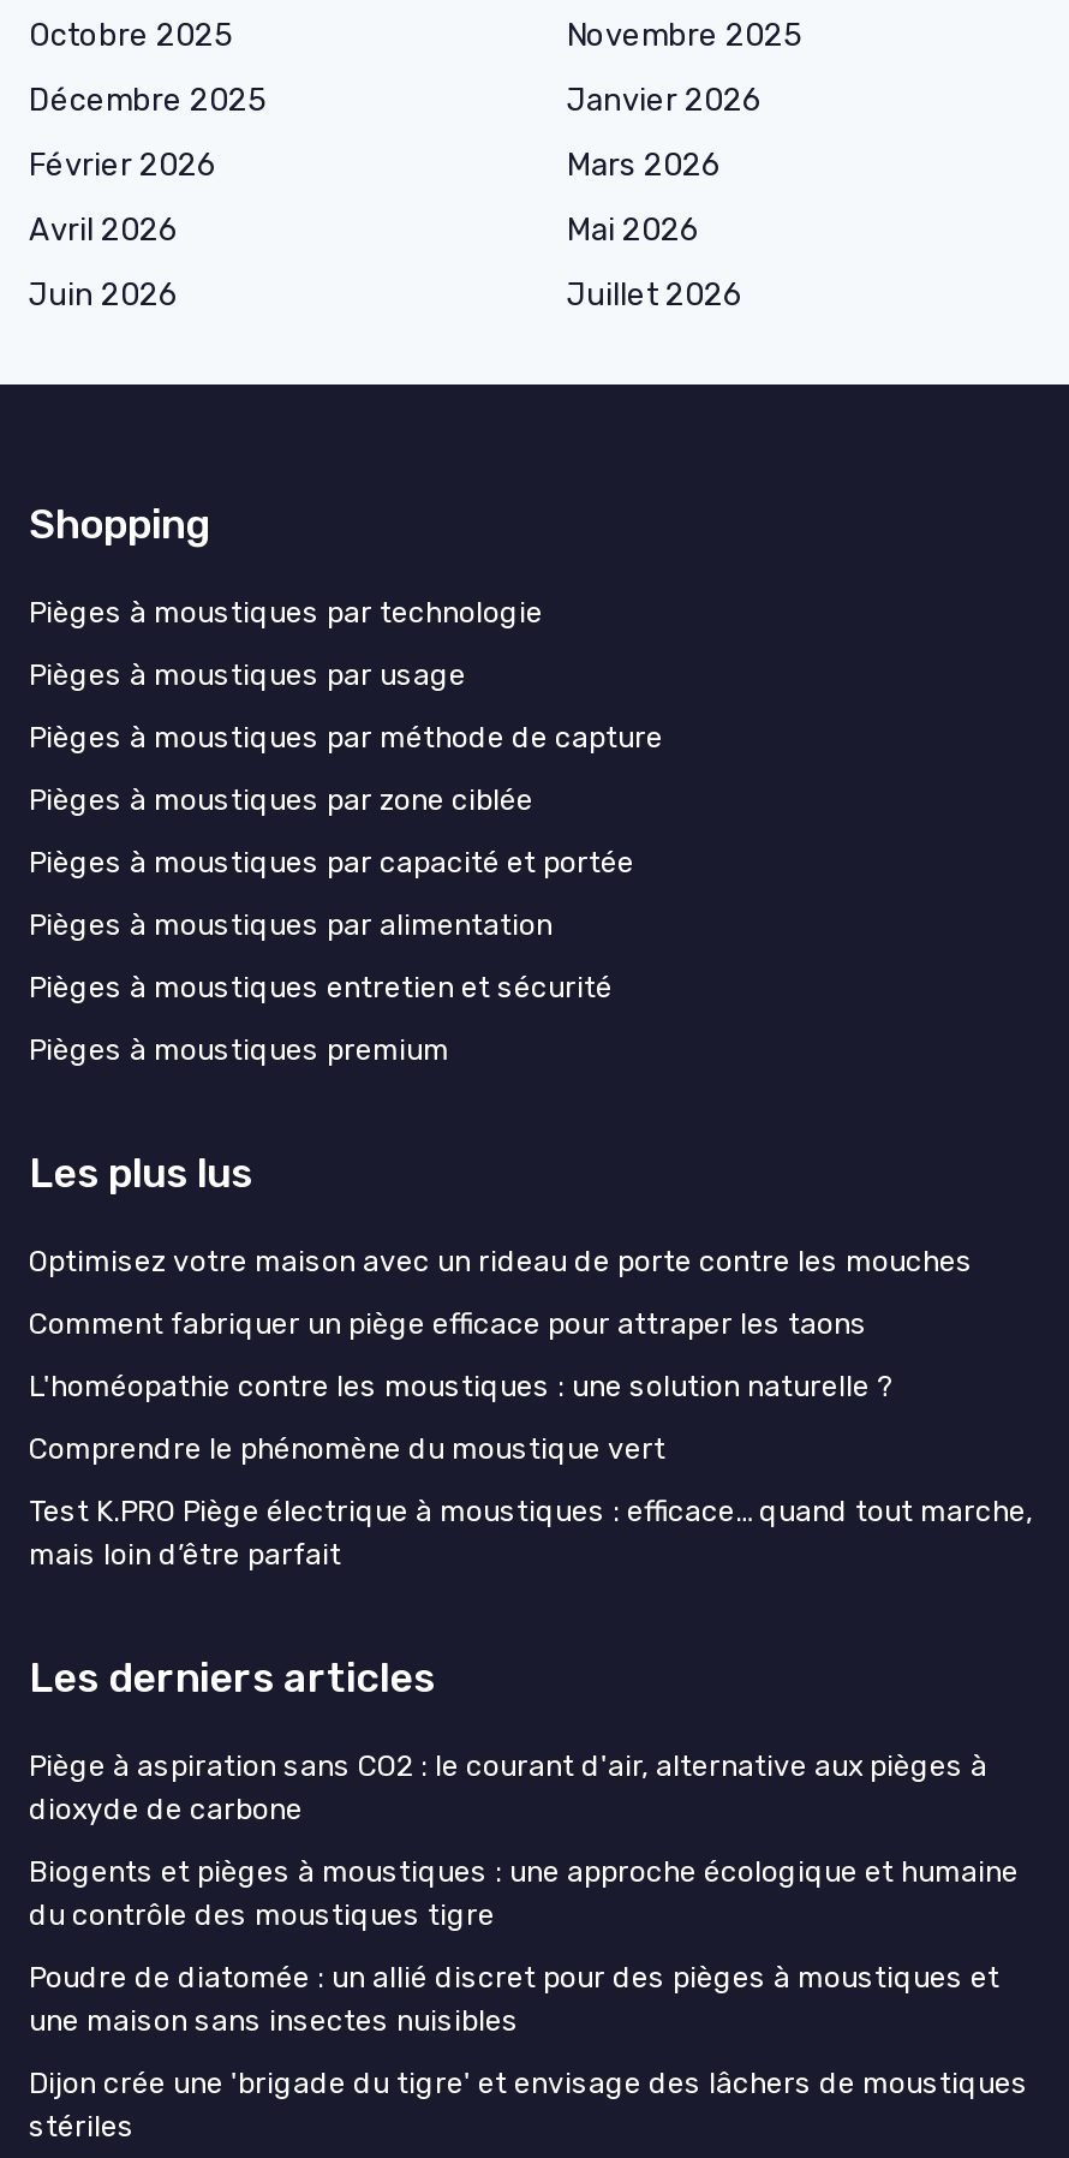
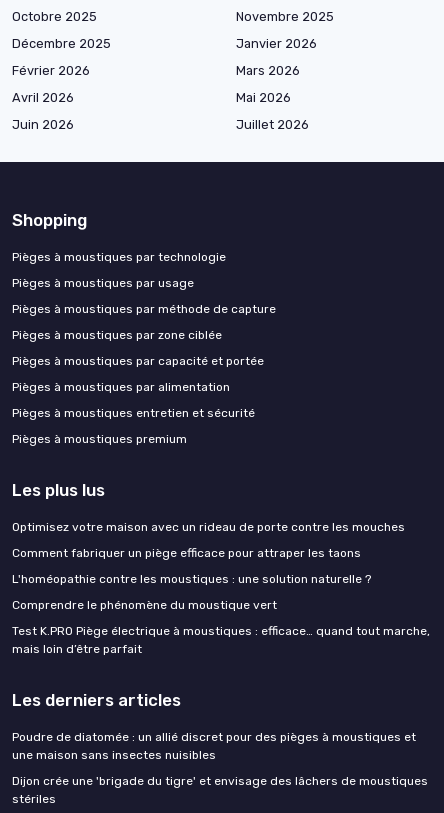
- Piège à aspiration sans CO2 : le courant d'air, alternative aux pièges à
- dioxyde de carbone
- Biogents et pièges à moustiques : une approche écologique et humaine
- du contrôle des moustiques tigre
